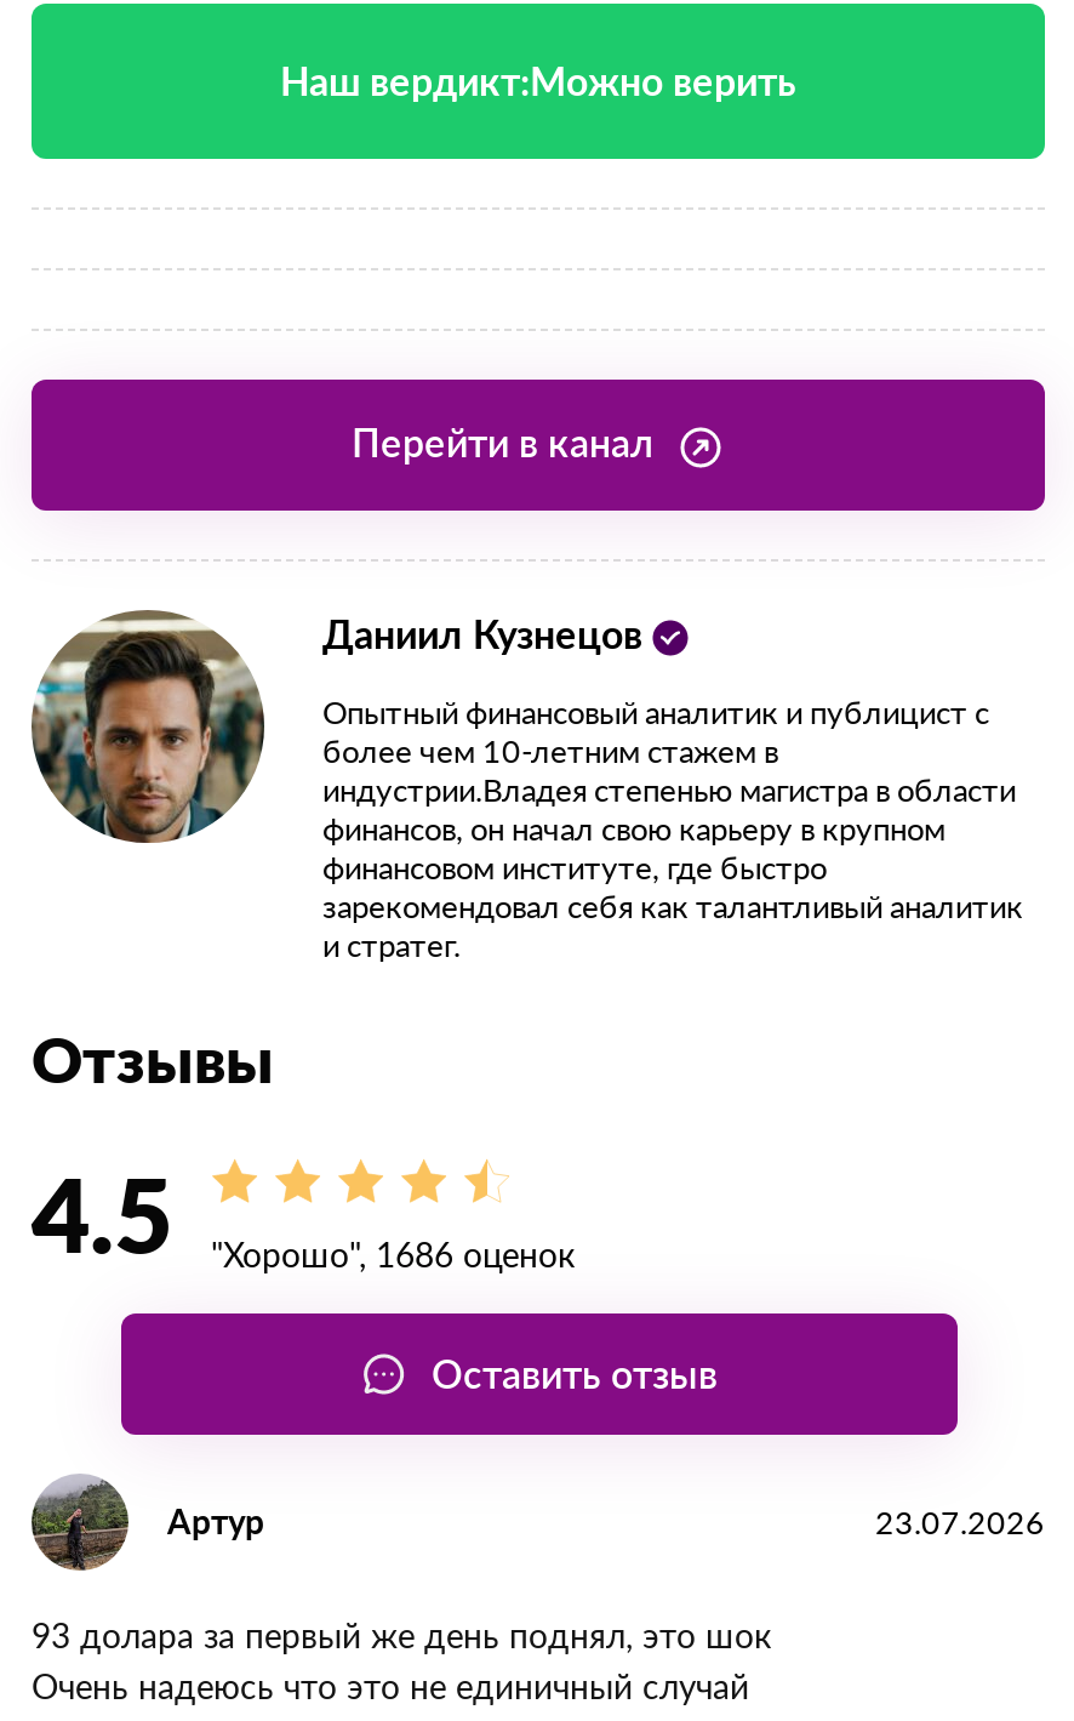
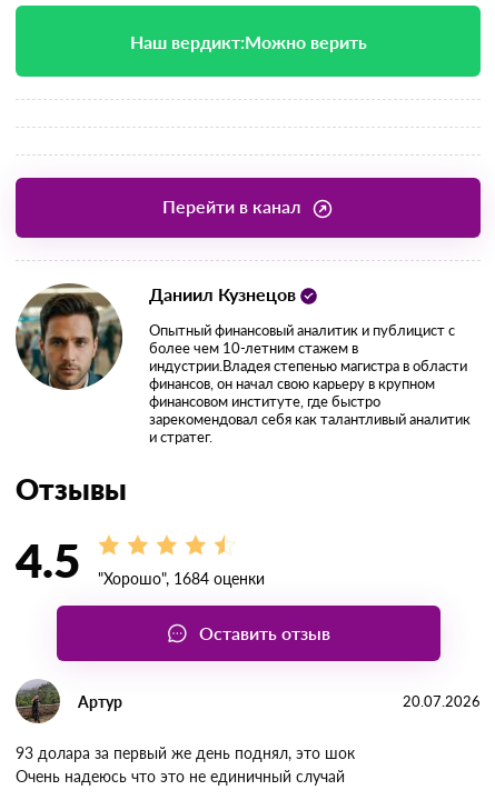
- "Хорошо", 1686 оценок
+ "Хорошо", 1684 оценки

- 23.07.2026
+ 20.07.2026
